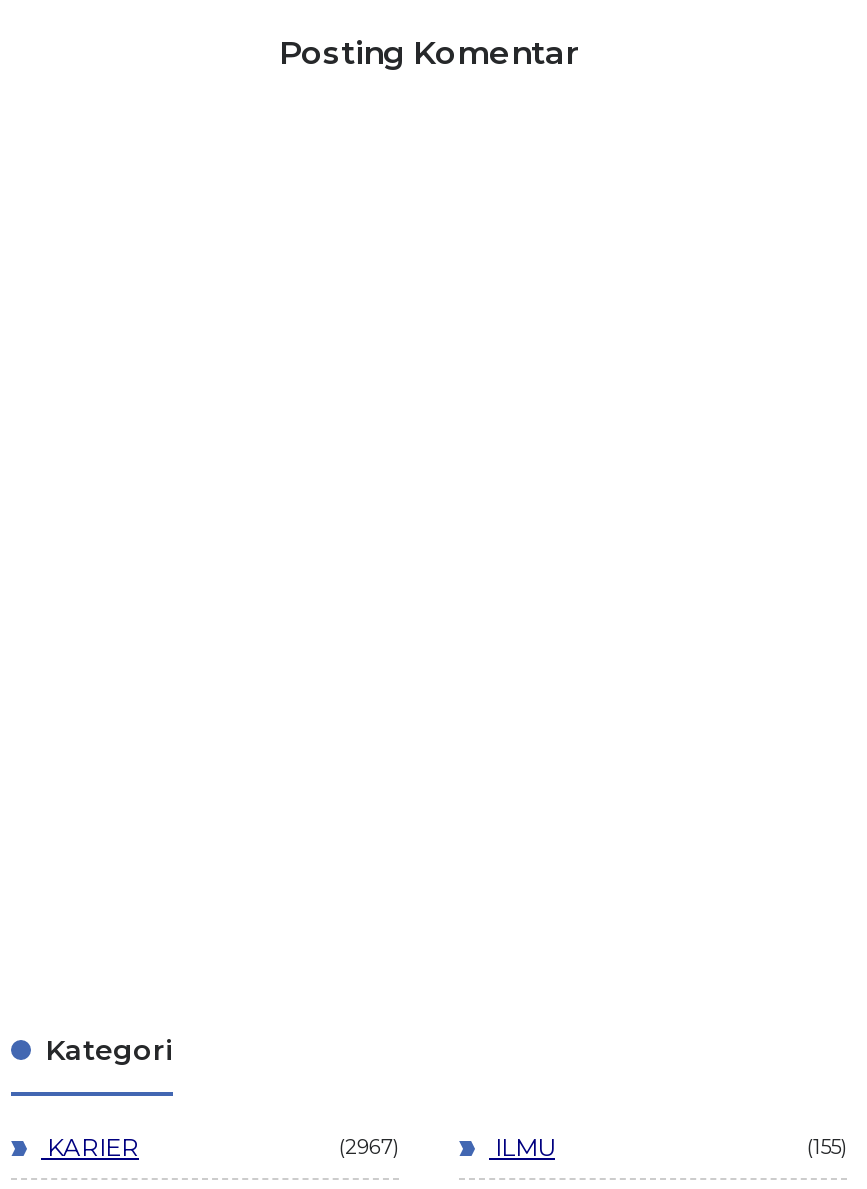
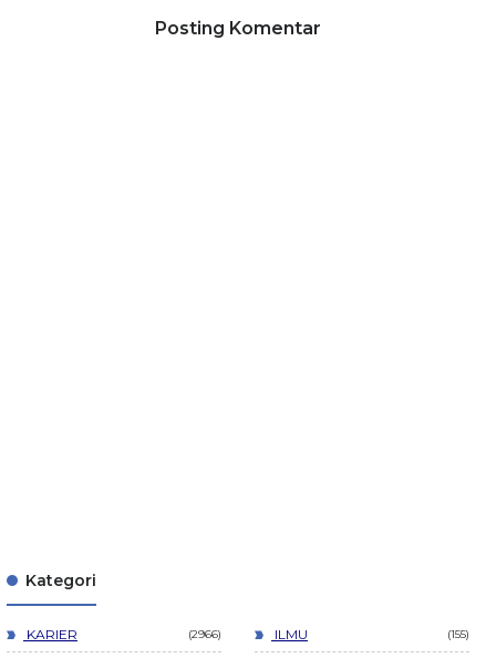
- 2967
+ 2966
